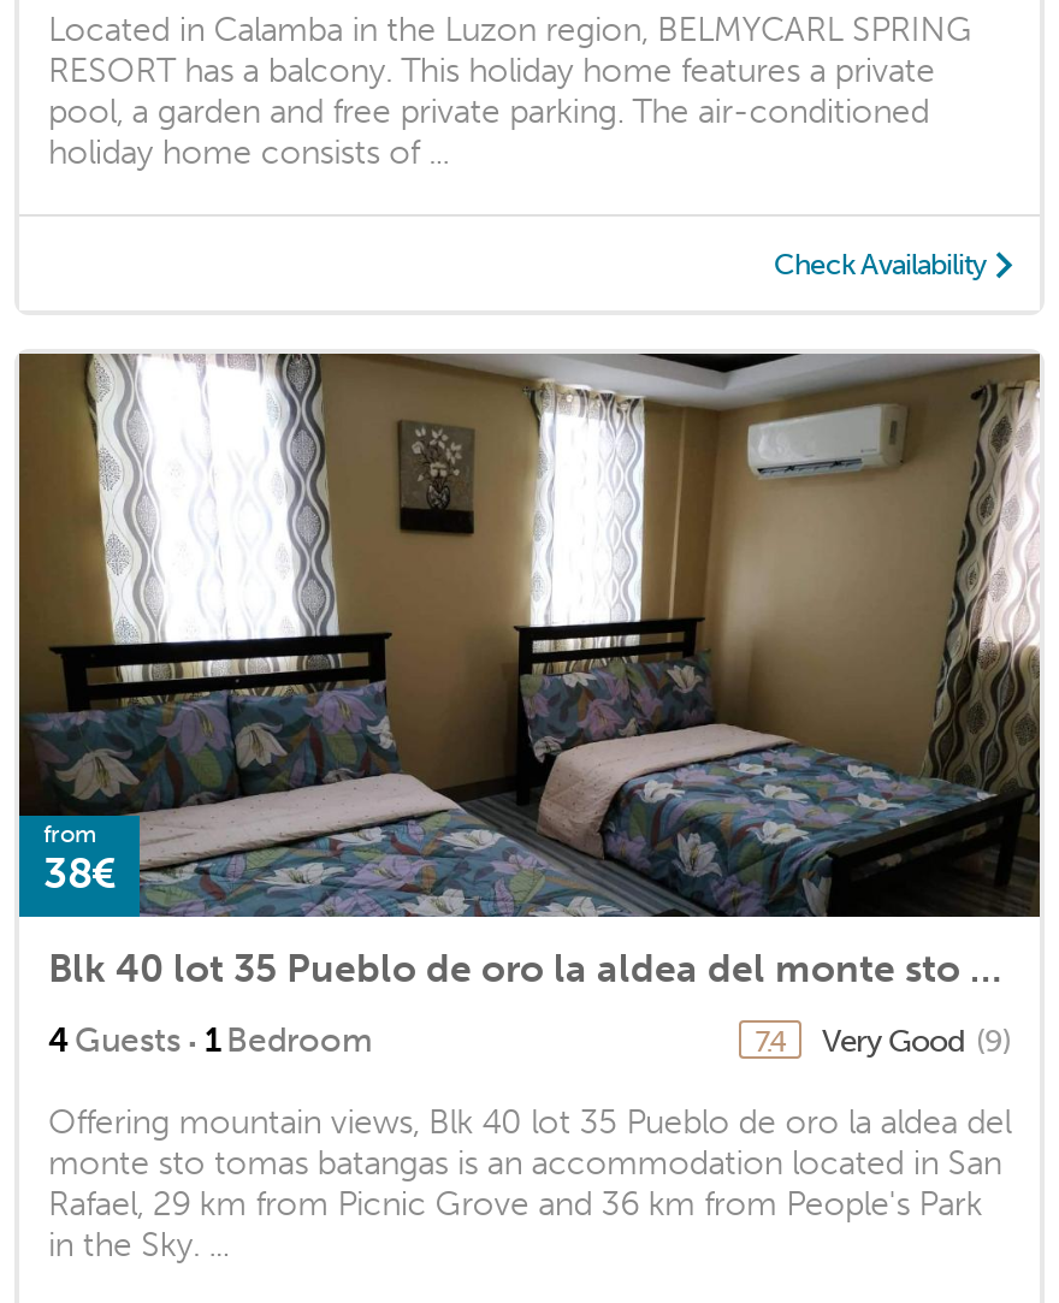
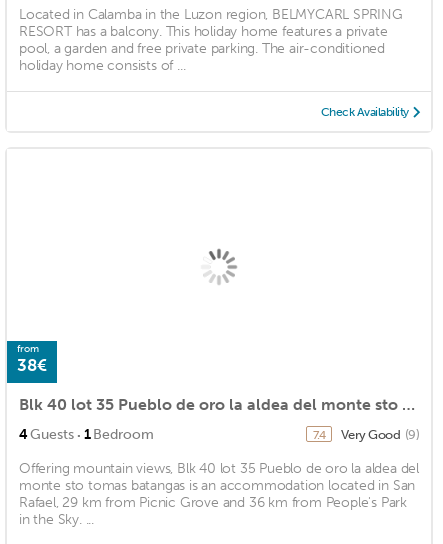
- [image]
